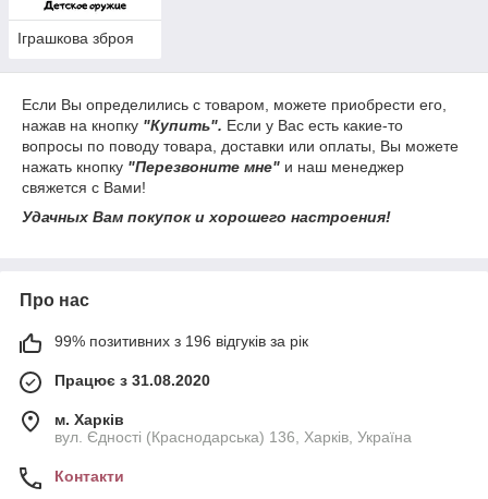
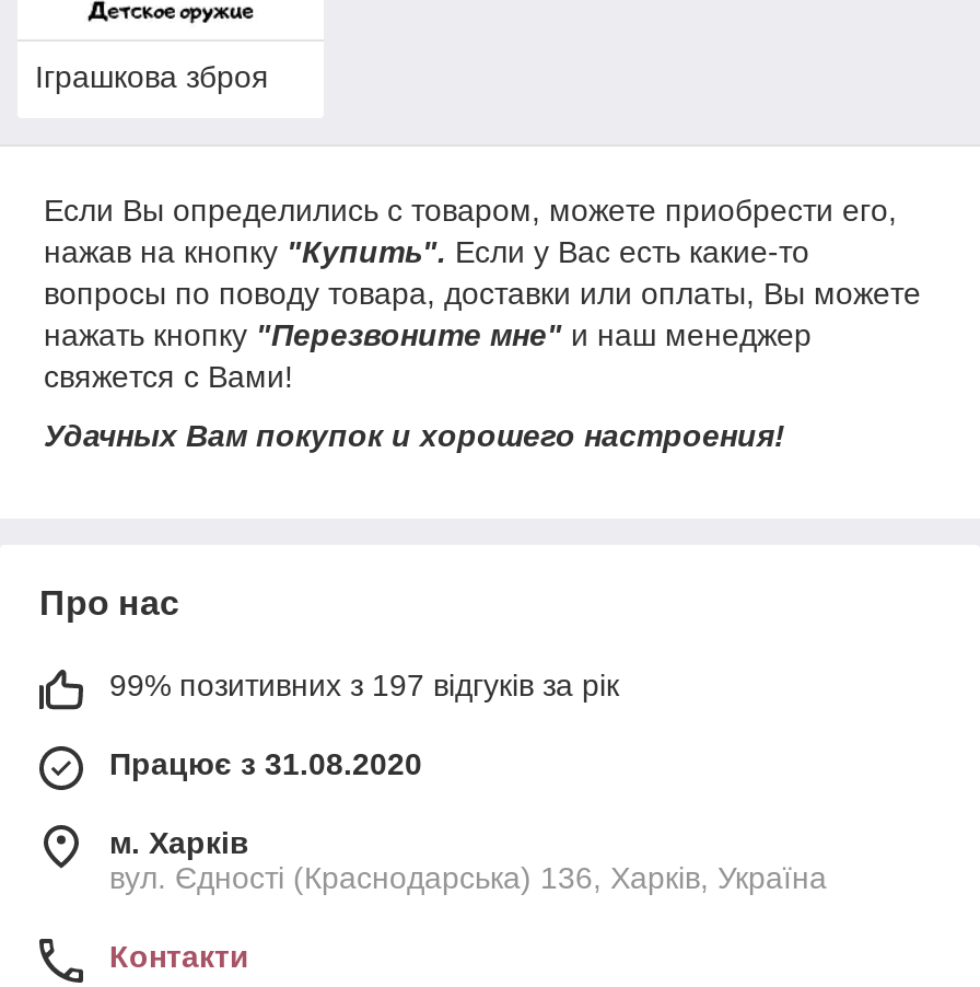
- 99% позитивних з 196 відгуків за рік
+ 99% позитивних з 197 відгуків за рік
